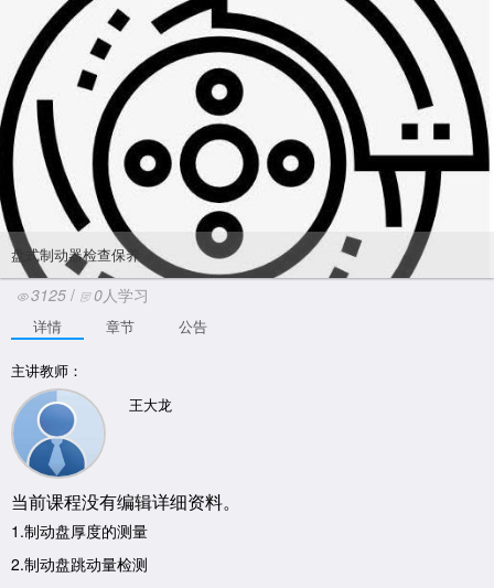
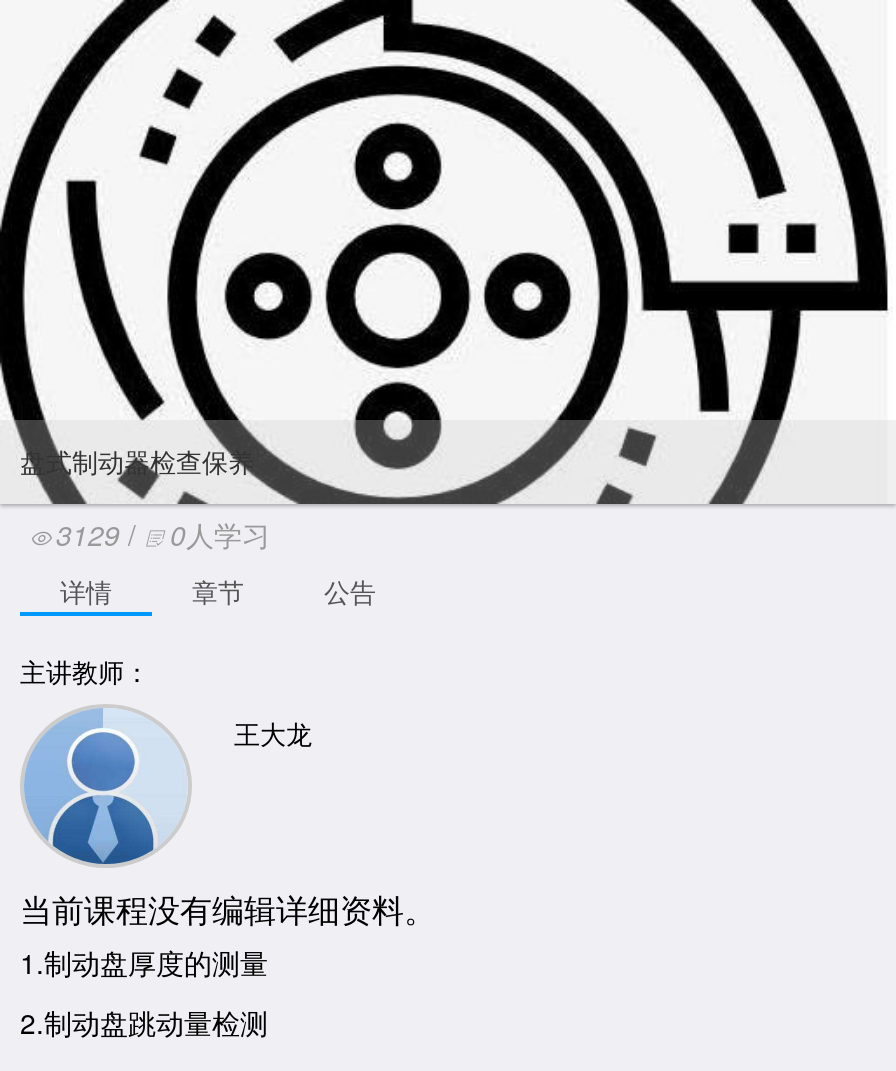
- 3125 / 0人学习
+ 3129 / 0人学习
